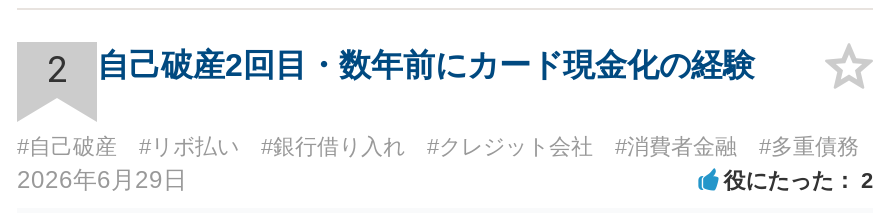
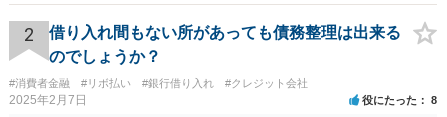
- 自己破産2回目・数年前にカード現金化の経験
+ 借り入れ間もない所があっても債務整理は出来る
+ のでしょうか？

- #自己破産
+ #消費者金融

- #消費者金融
- #多重債務
- 2026年6月29日
+ 2025年2月7日

- 役にたった 2
+ 役にたった 8
